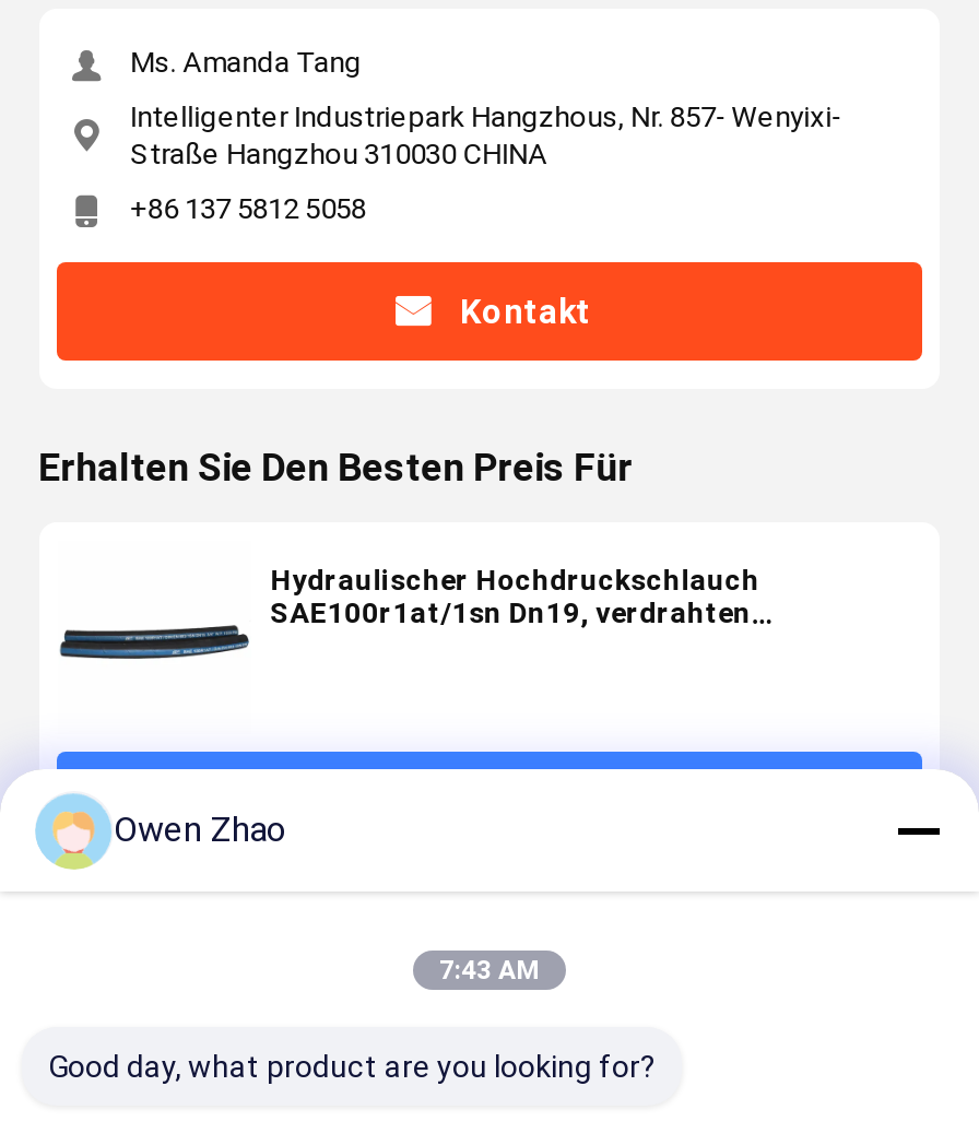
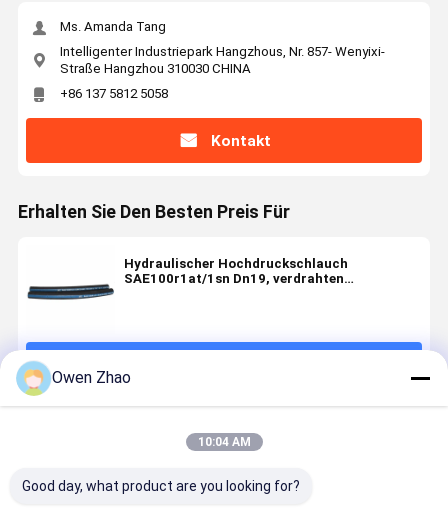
- 7:43 AM
+ 10:04 AM
